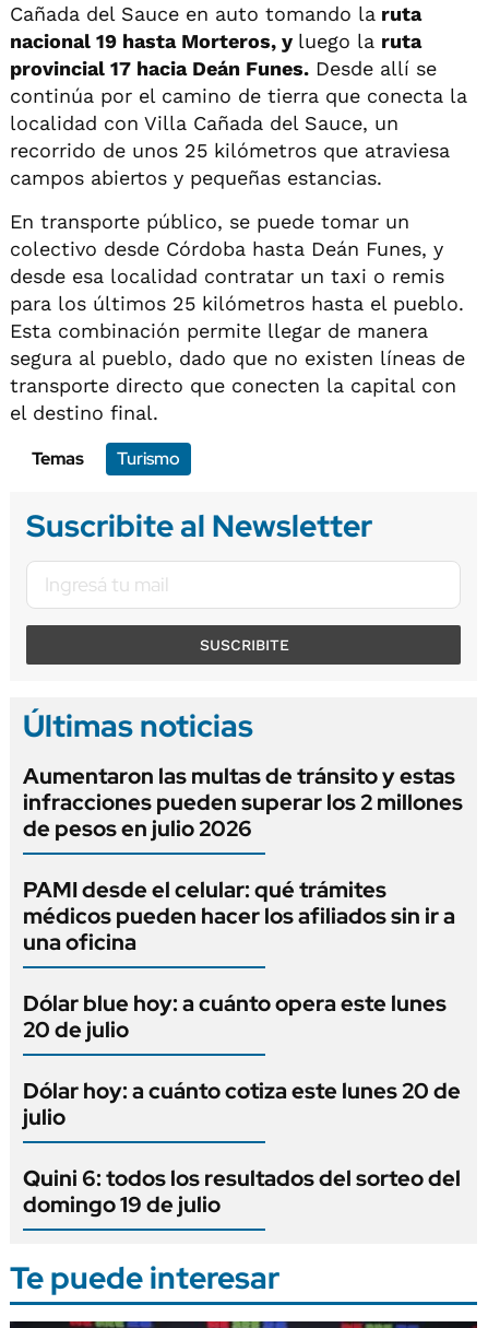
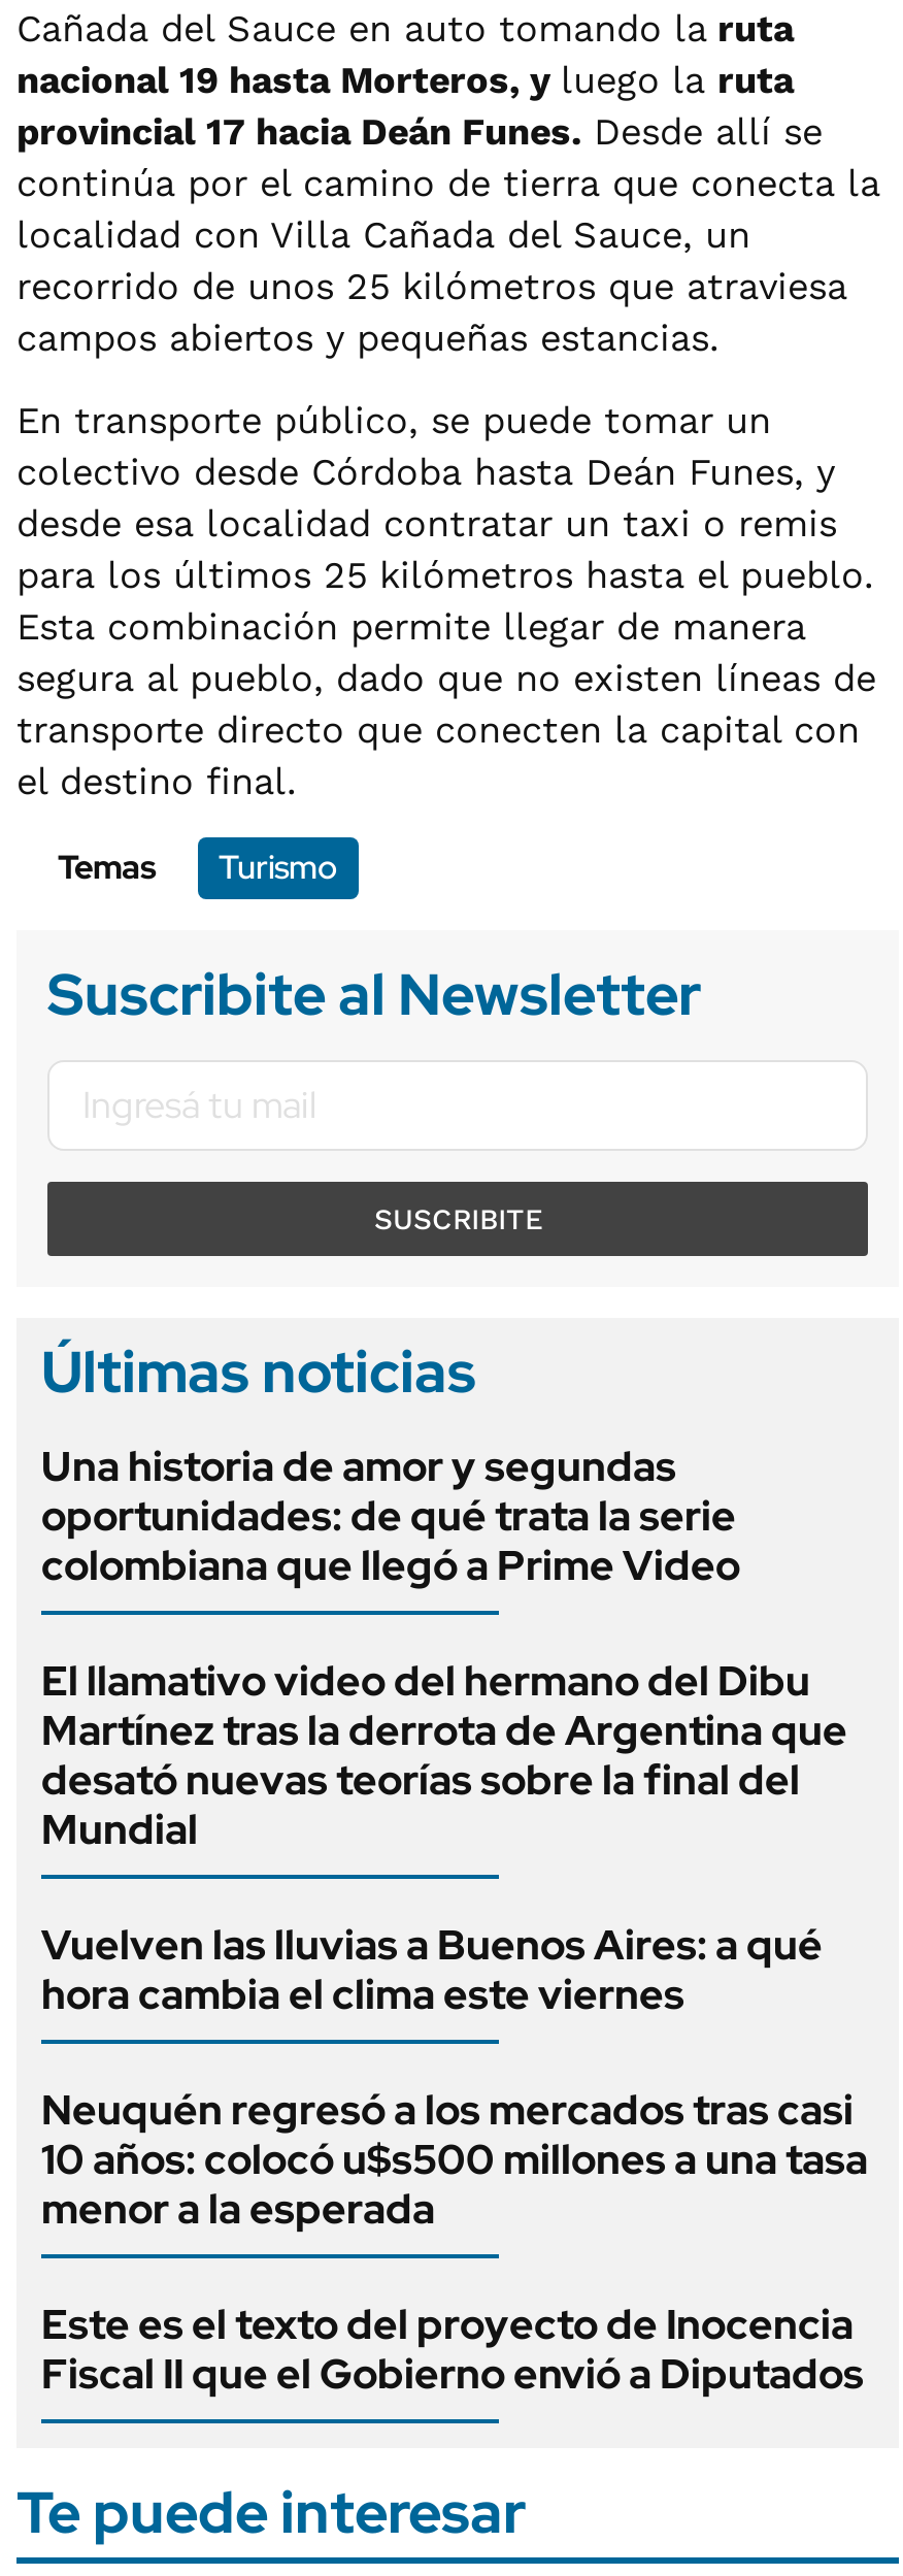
- Aumentaron las multas de tránsito y estas
- infracciones pueden superar los 2 millones
- de pesos en julio 2026
+ Una historia de amor y segundas
+ oportunidades: de qué trata la serie
+ colombiana que llegó a Prime Video

- PAMI desde el celular: qué trámites
- médicos pueden hacer los afiliados sin ir a
- una oficina
+ El llamativo video del hermano del Dibu
+ Martínez tras la derrota de Argentina que
+ desató nuevas teorías sobre la final del
+ Mundial

- Dólar blue hoy: a cuánto opera este lunes
- 20 de julio
+ Vuelven las lluvias a Buenos Aires: a qué
+ hora cambia el clima este viernes

- Dólar hoy: a cuánto cotiza este lunes 20 de
- julio
+ Neuquén regresó a los mercados tras casi
+ 10 años: colocó u$s500 millones a una tasa
+ menor a la esperada

- Quini 6: todos los resultados del sorteo del
- domingo 19 de julio
+ Este es el texto del proyecto de Inocencia
+ Fiscal II que el Gobierno envió a Diputados
